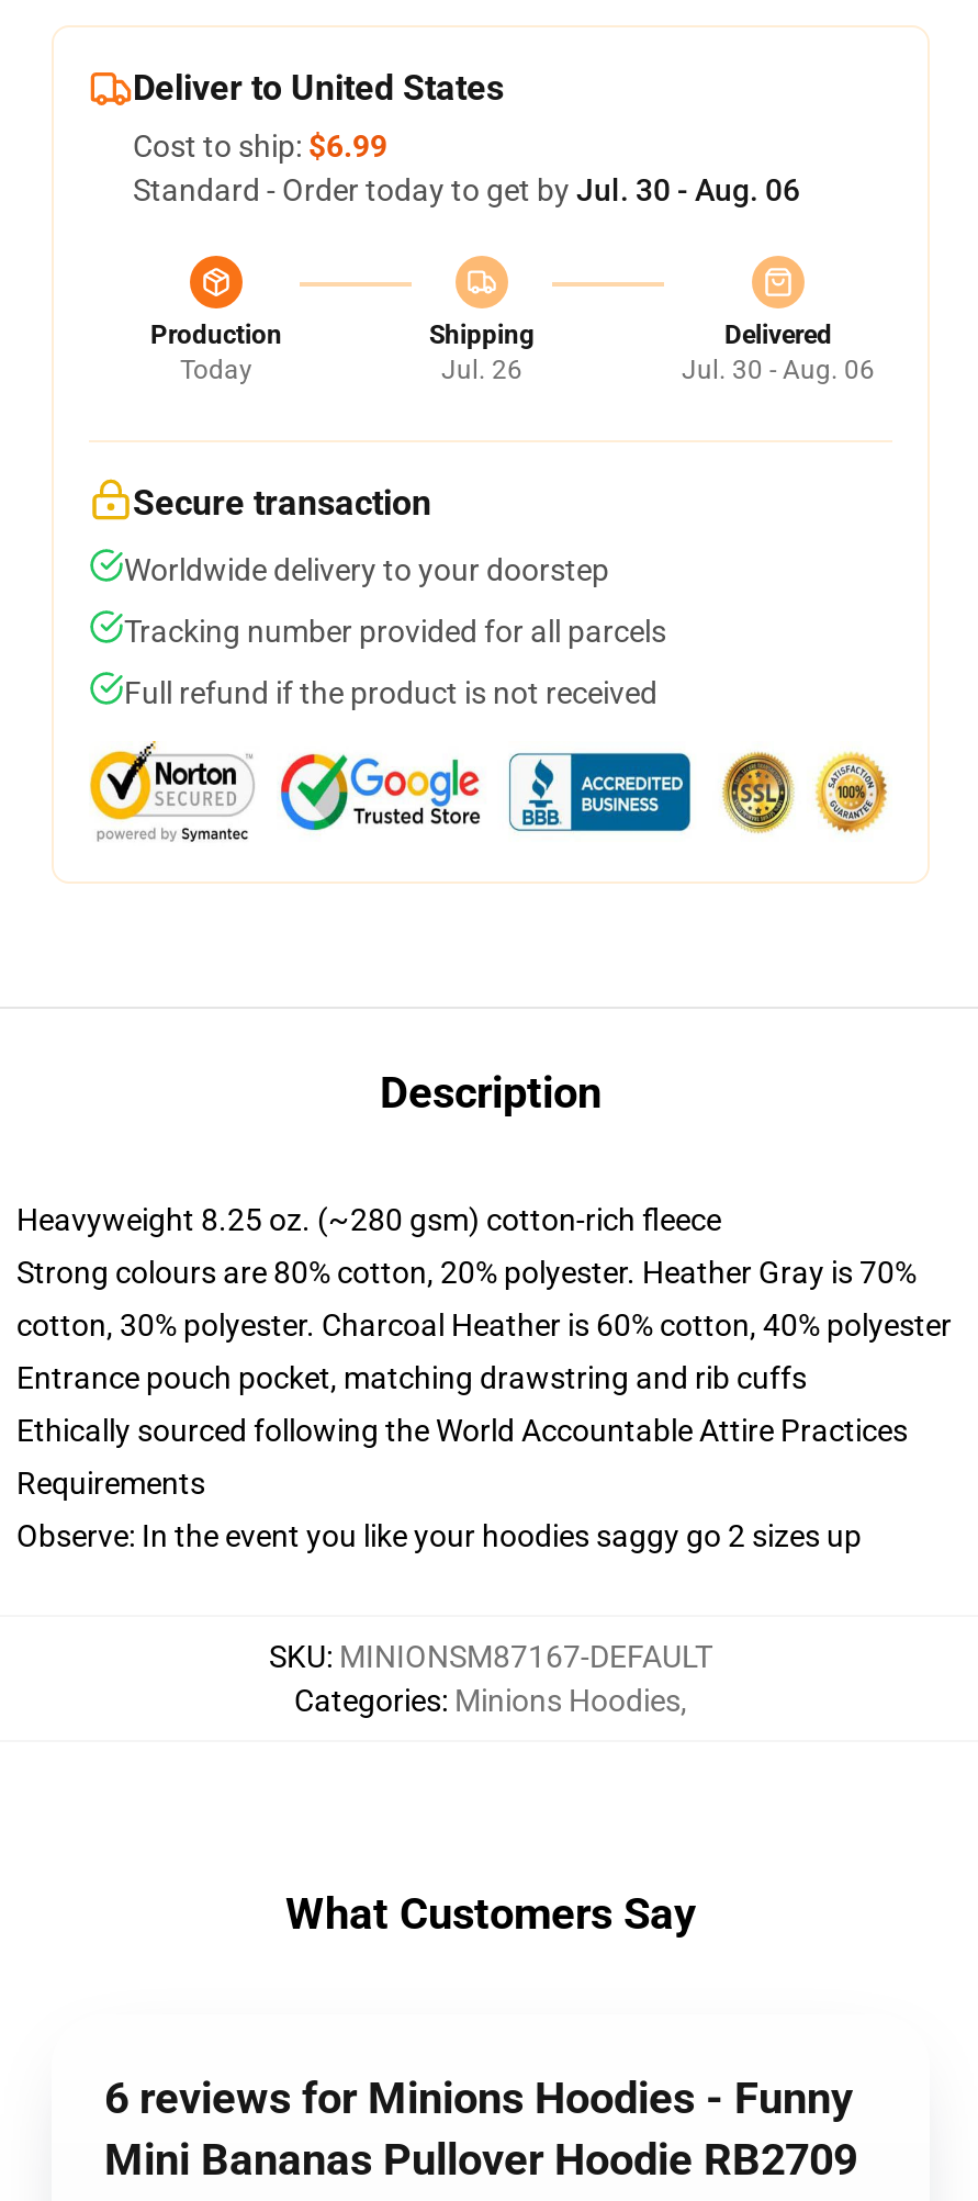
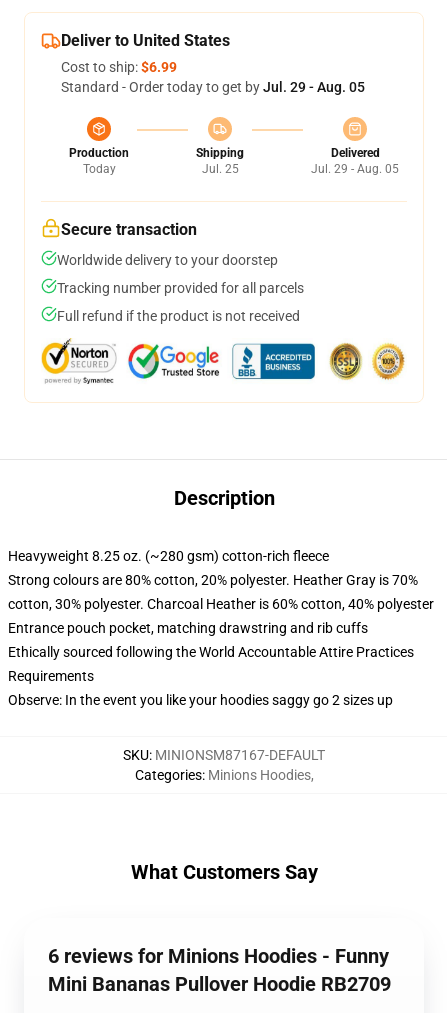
- Standard - Order today to get by Jul. 30 - Aug. 06
+ Standard - Order today to get by Jul. 29 - Aug. 05

- Jul. 26
+ Jul. 25

- Jul. 30 - Aug. 06
+ Jul. 29 - Aug. 05
